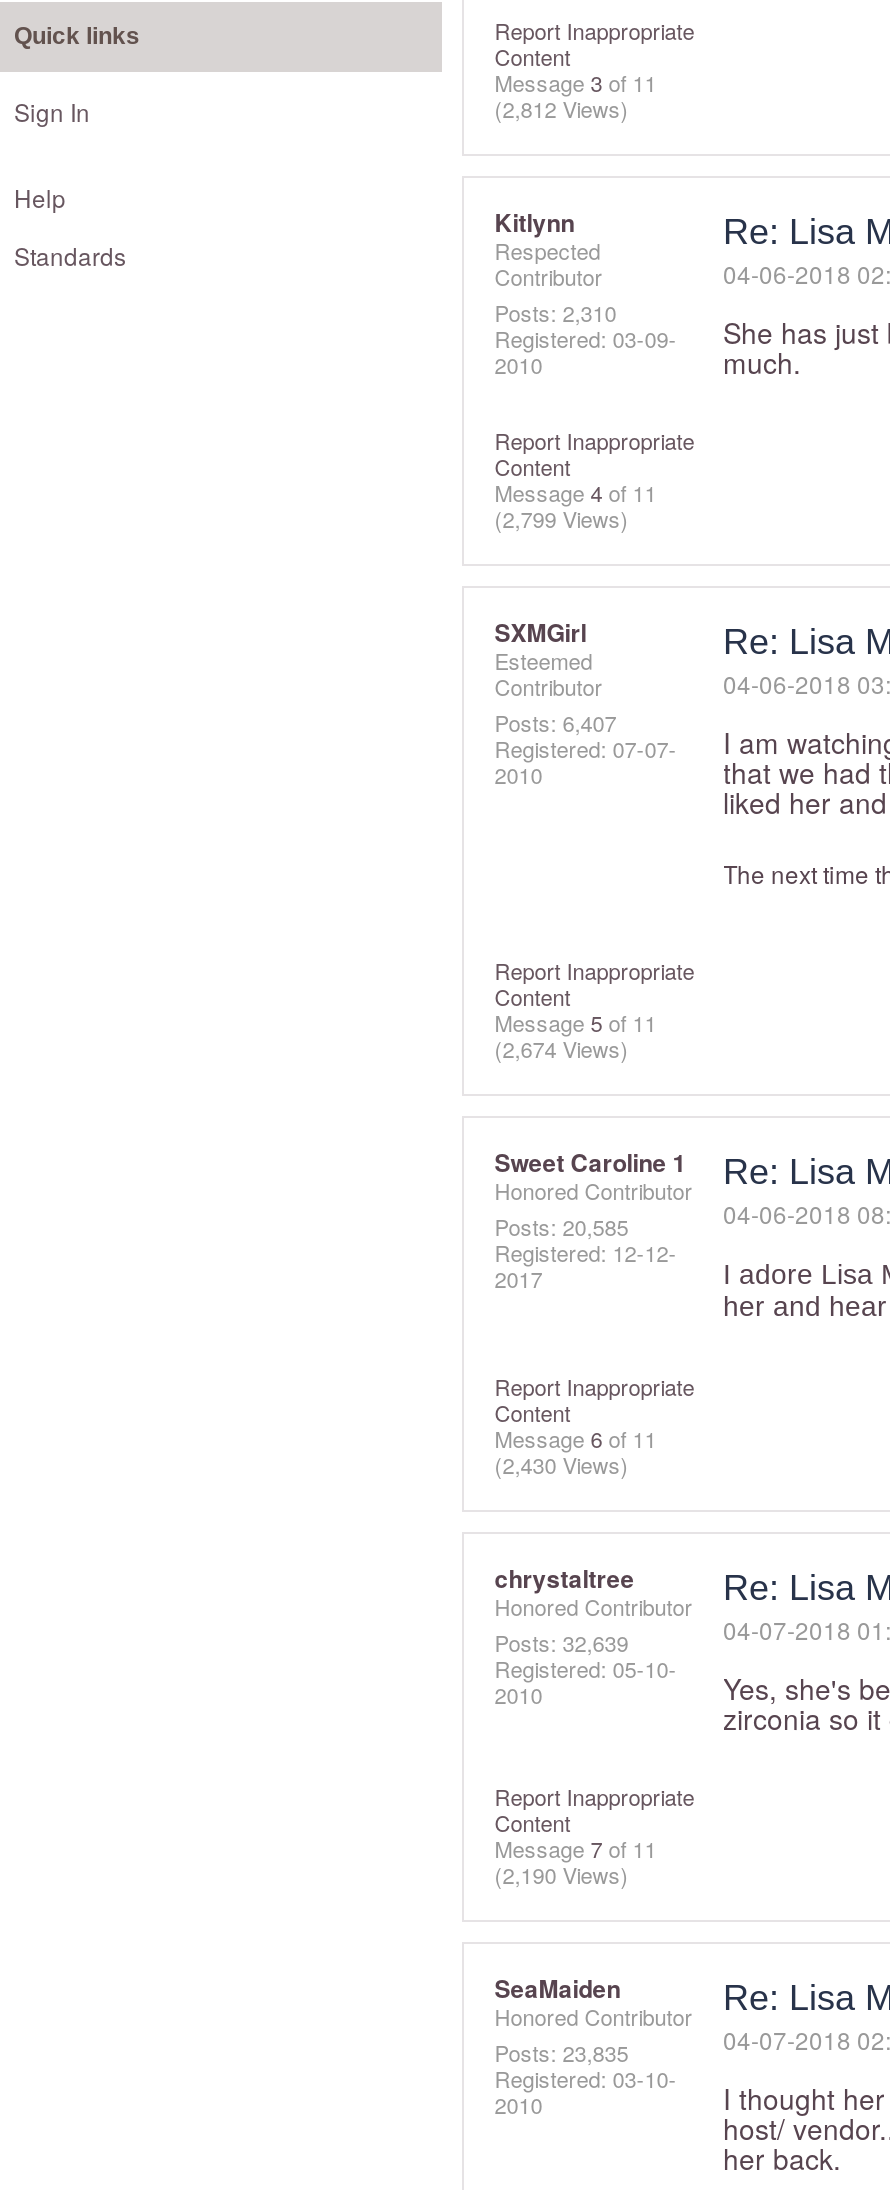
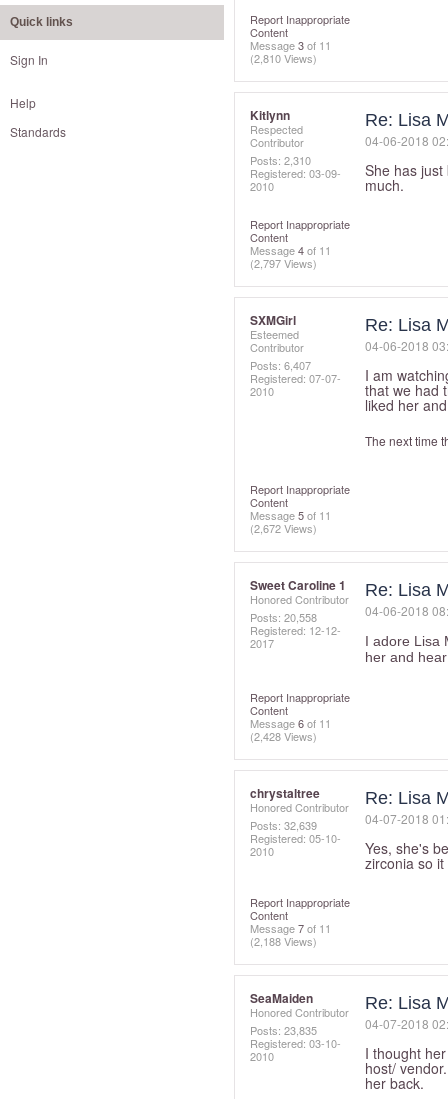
- (2,812 Views)
+ (2,810 Views)

- (2,799 Views)
+ (2,797 Views)

- (2,674 Views)
+ (2,672 Views)

- Posts: 20,585
+ Posts: 20,558

- (2,430 Views)
+ (2,428 Views)

- (2,190 Views)
+ (2,188 Views)
